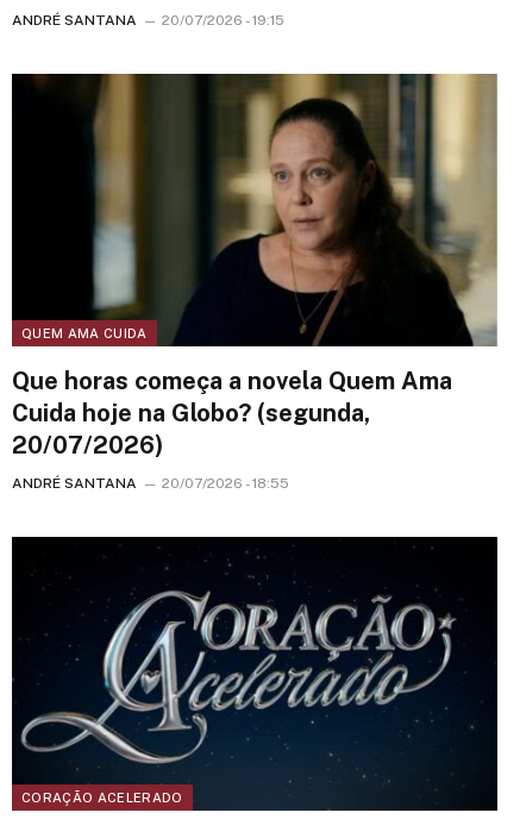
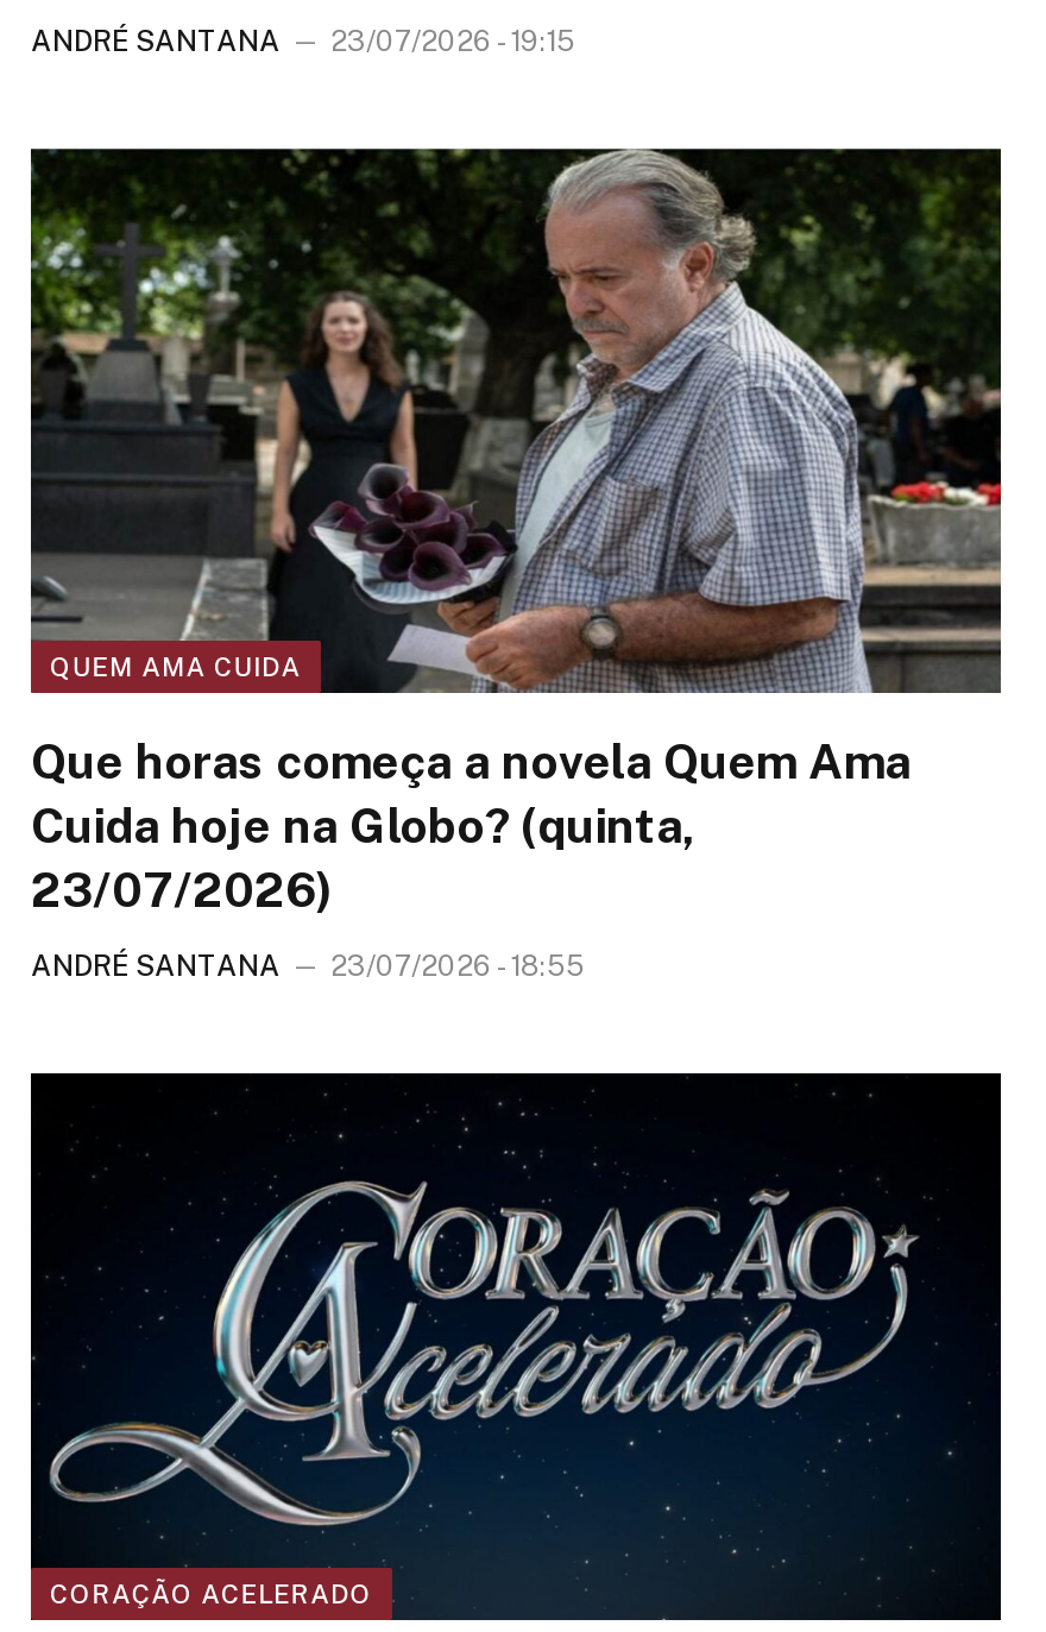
- ANDRÉ SANTANA 20/07/2026 - 19:15
+ ANDRÉ SANTANA 23/07/2026 - 19:15

- [image]
+ [image]

- Cuida hoje na Globo? (segunda,
+ Cuida hoje na Globo? (quinta,

- 20/07/2026)
+ 23/07/2026)

- ANDRÉ SANTANA 20/07/2026 - 18:55
+ ANDRÉ SANTANA 23/07/2026 - 18:55
